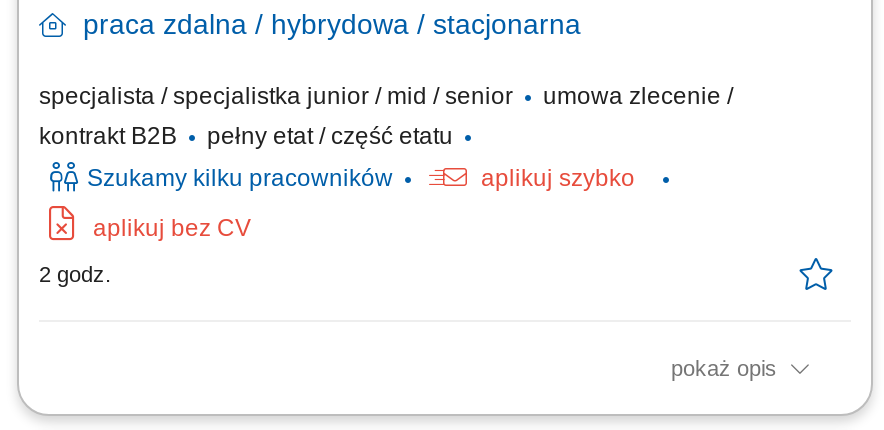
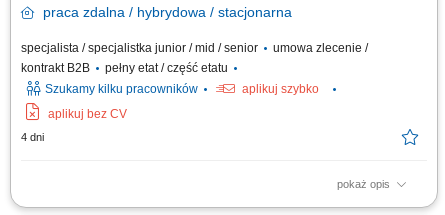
- 2 godz.
+ 4 dni
